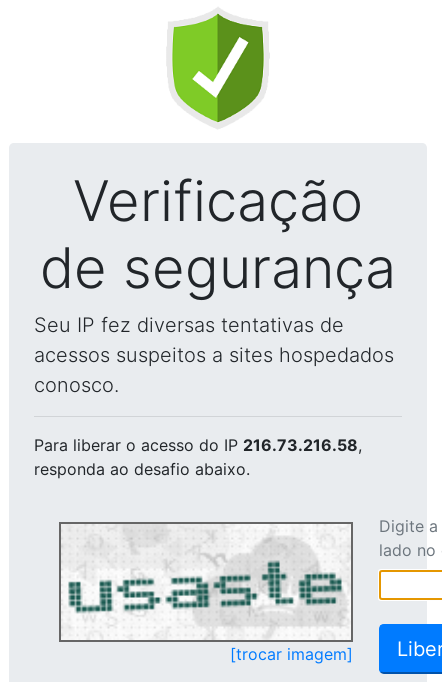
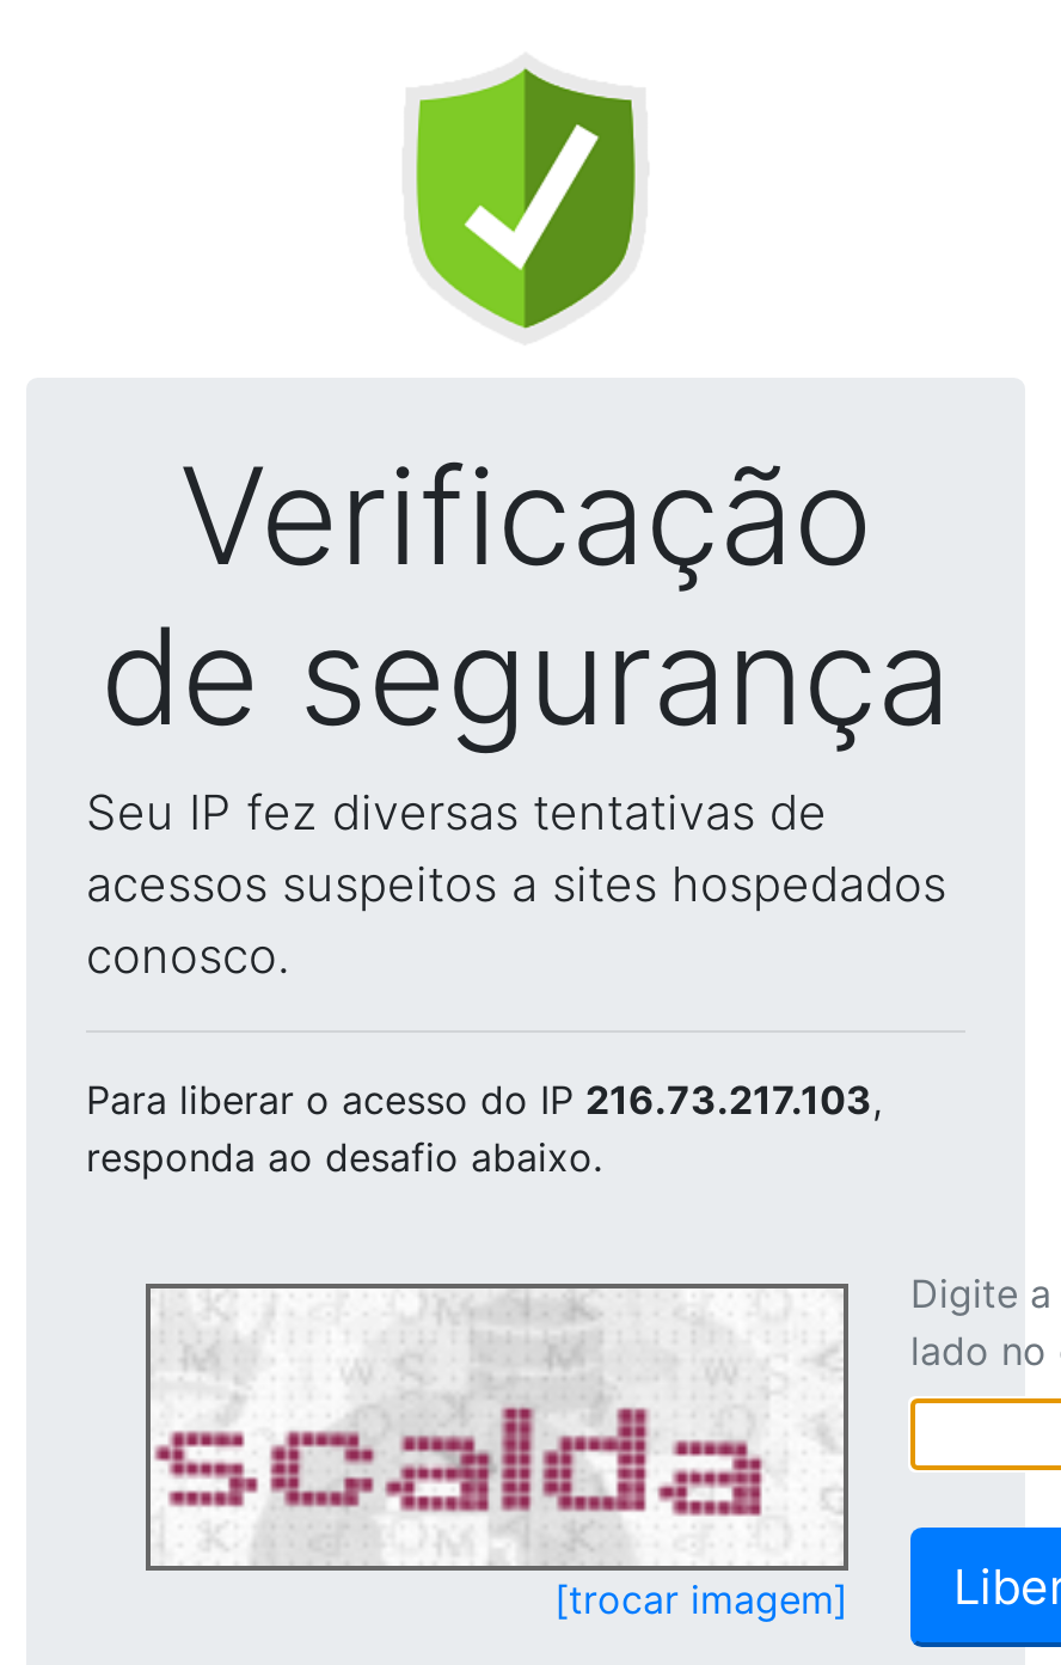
- Para liberar o acesso do IP 216.73.216.58,
+ Para liberar o acesso do IP 216.73.217.103,

- [image]
+ [image]
